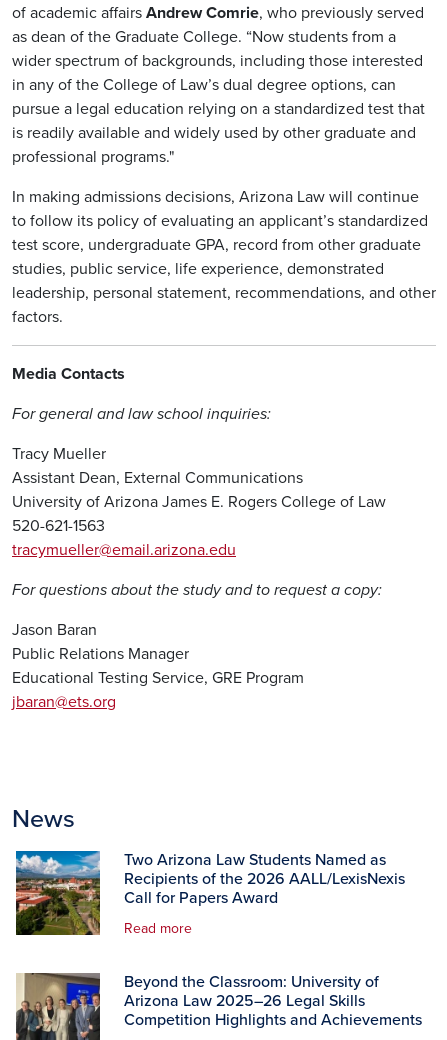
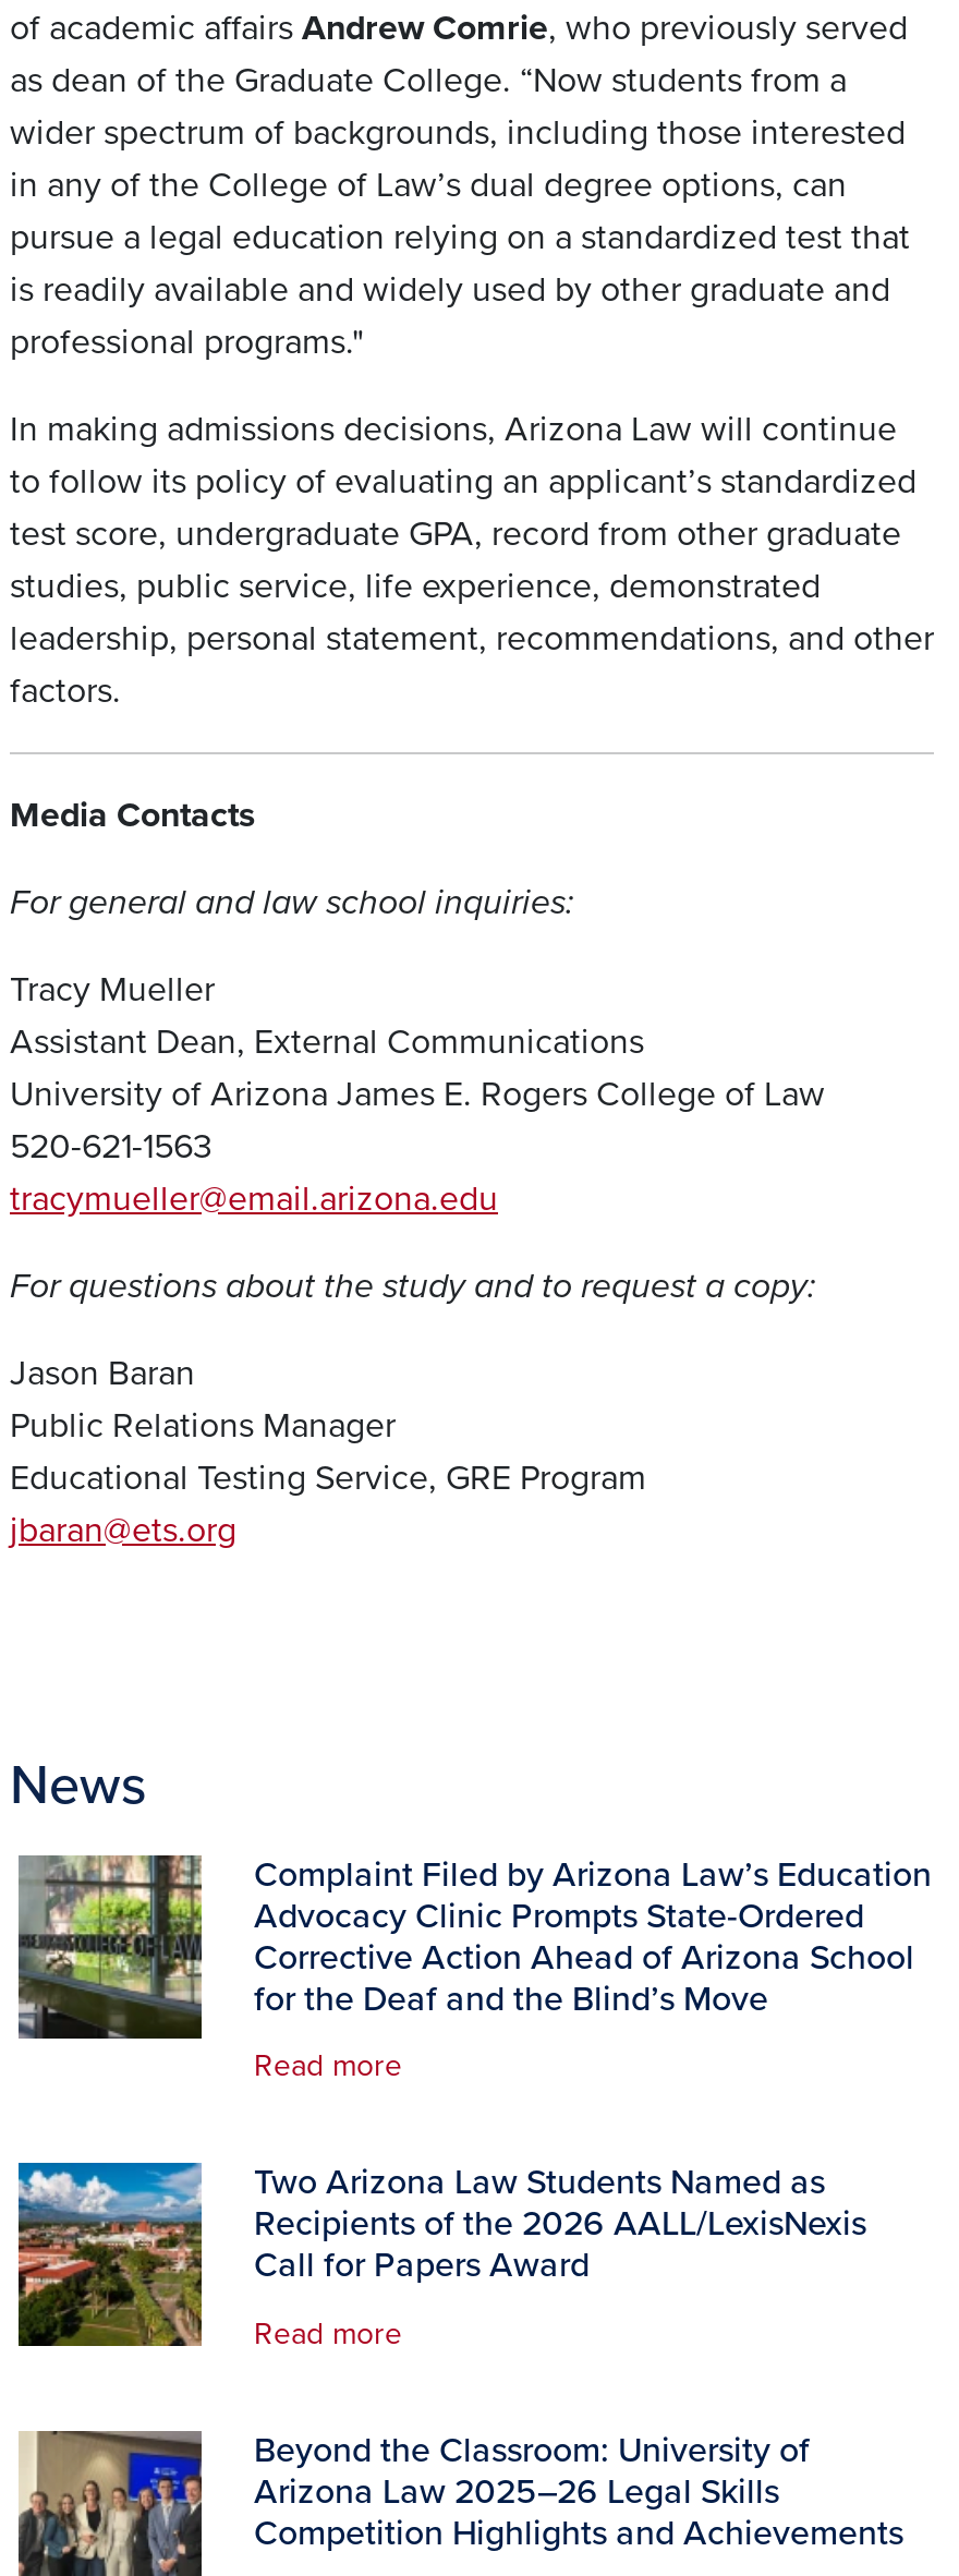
+ [image]
+ Complaint Filed by Arizona Law’s Education
+ Advocacy Clinic Prompts State-Ordered
+ Corrective Action Ahead of Arizona School
+ for the Deaf and the Blind’s Move
+ Read more
